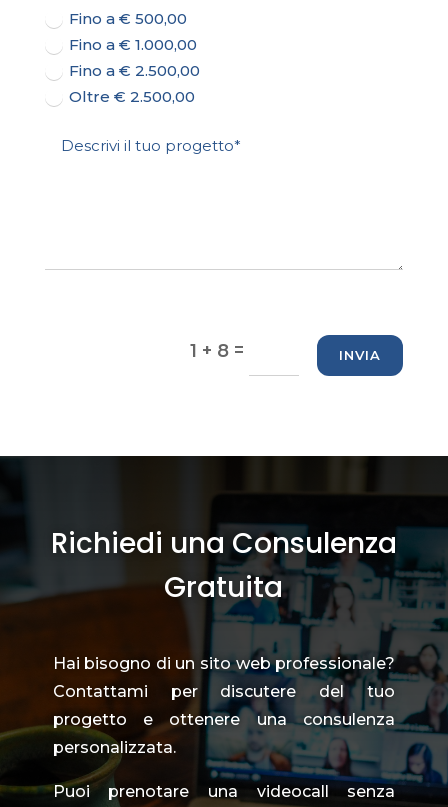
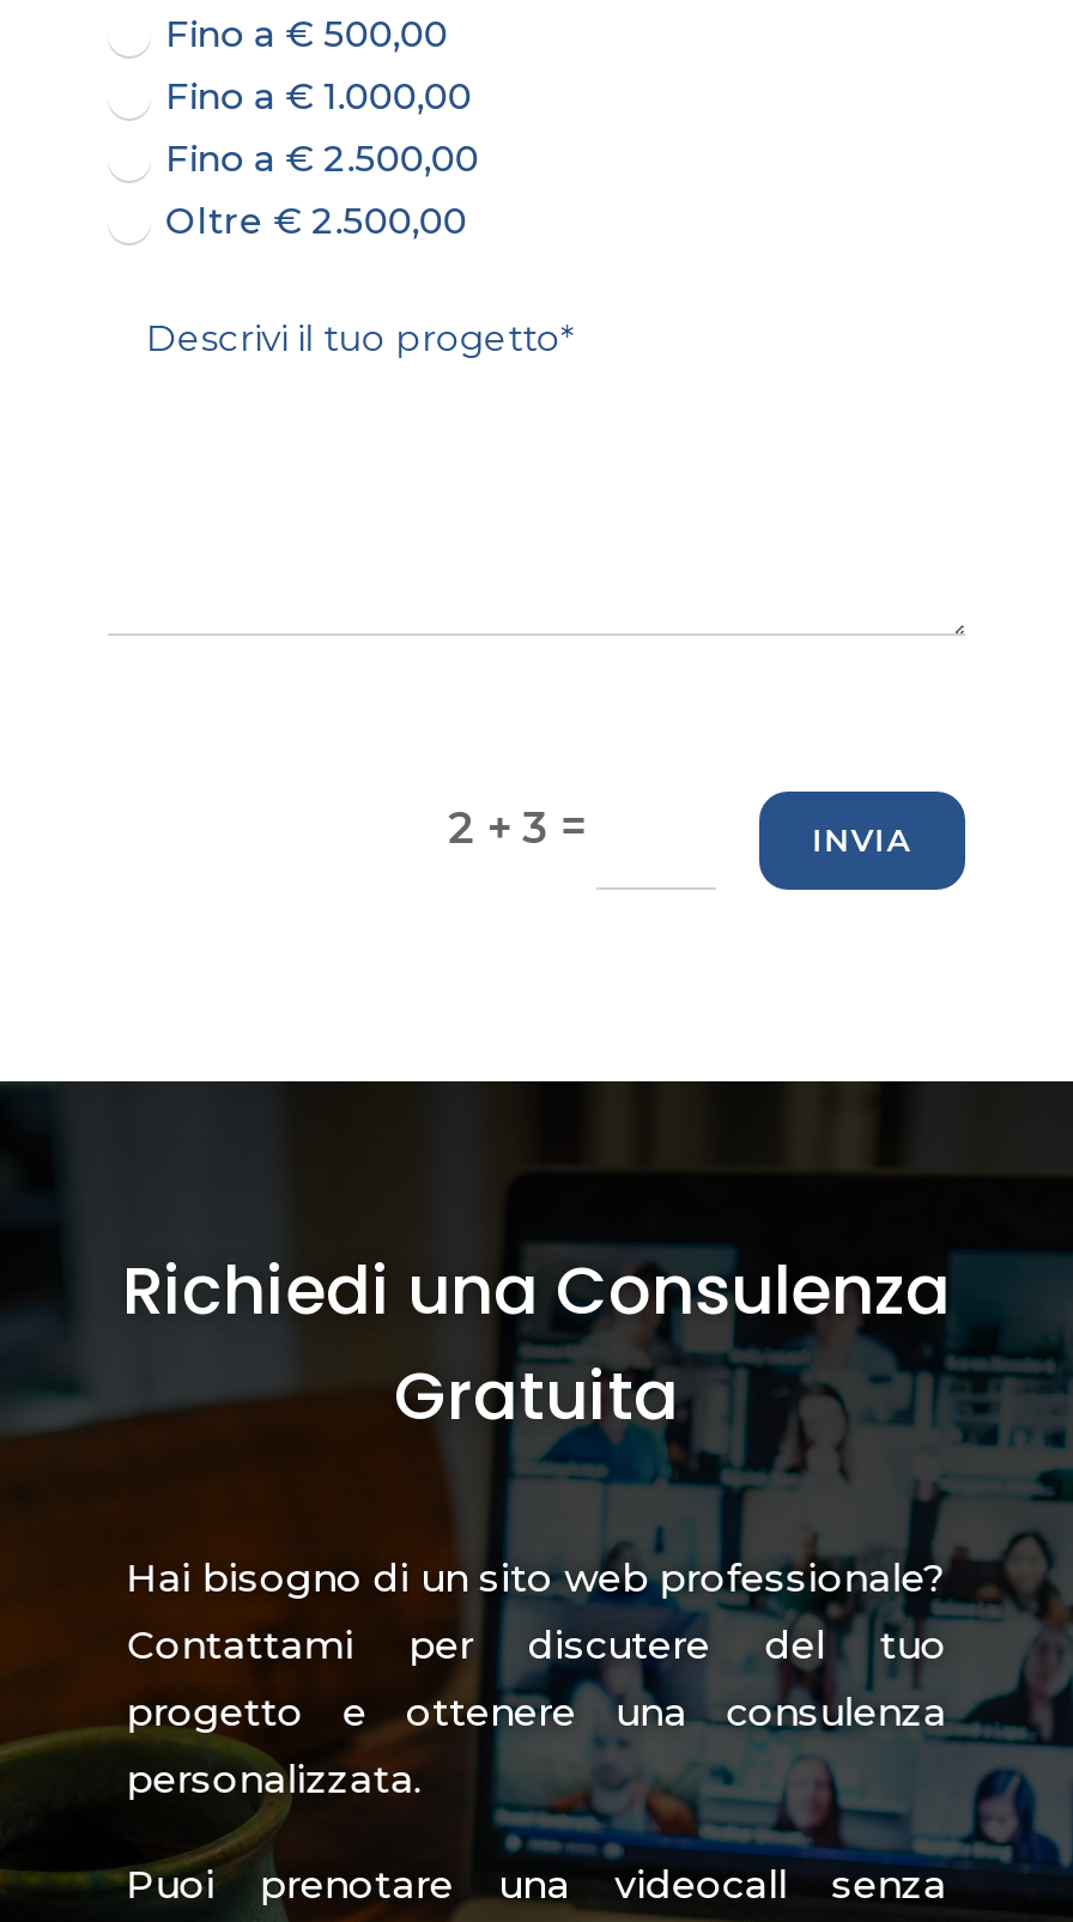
- 1 + 8 =
+ 2 + 3 =
